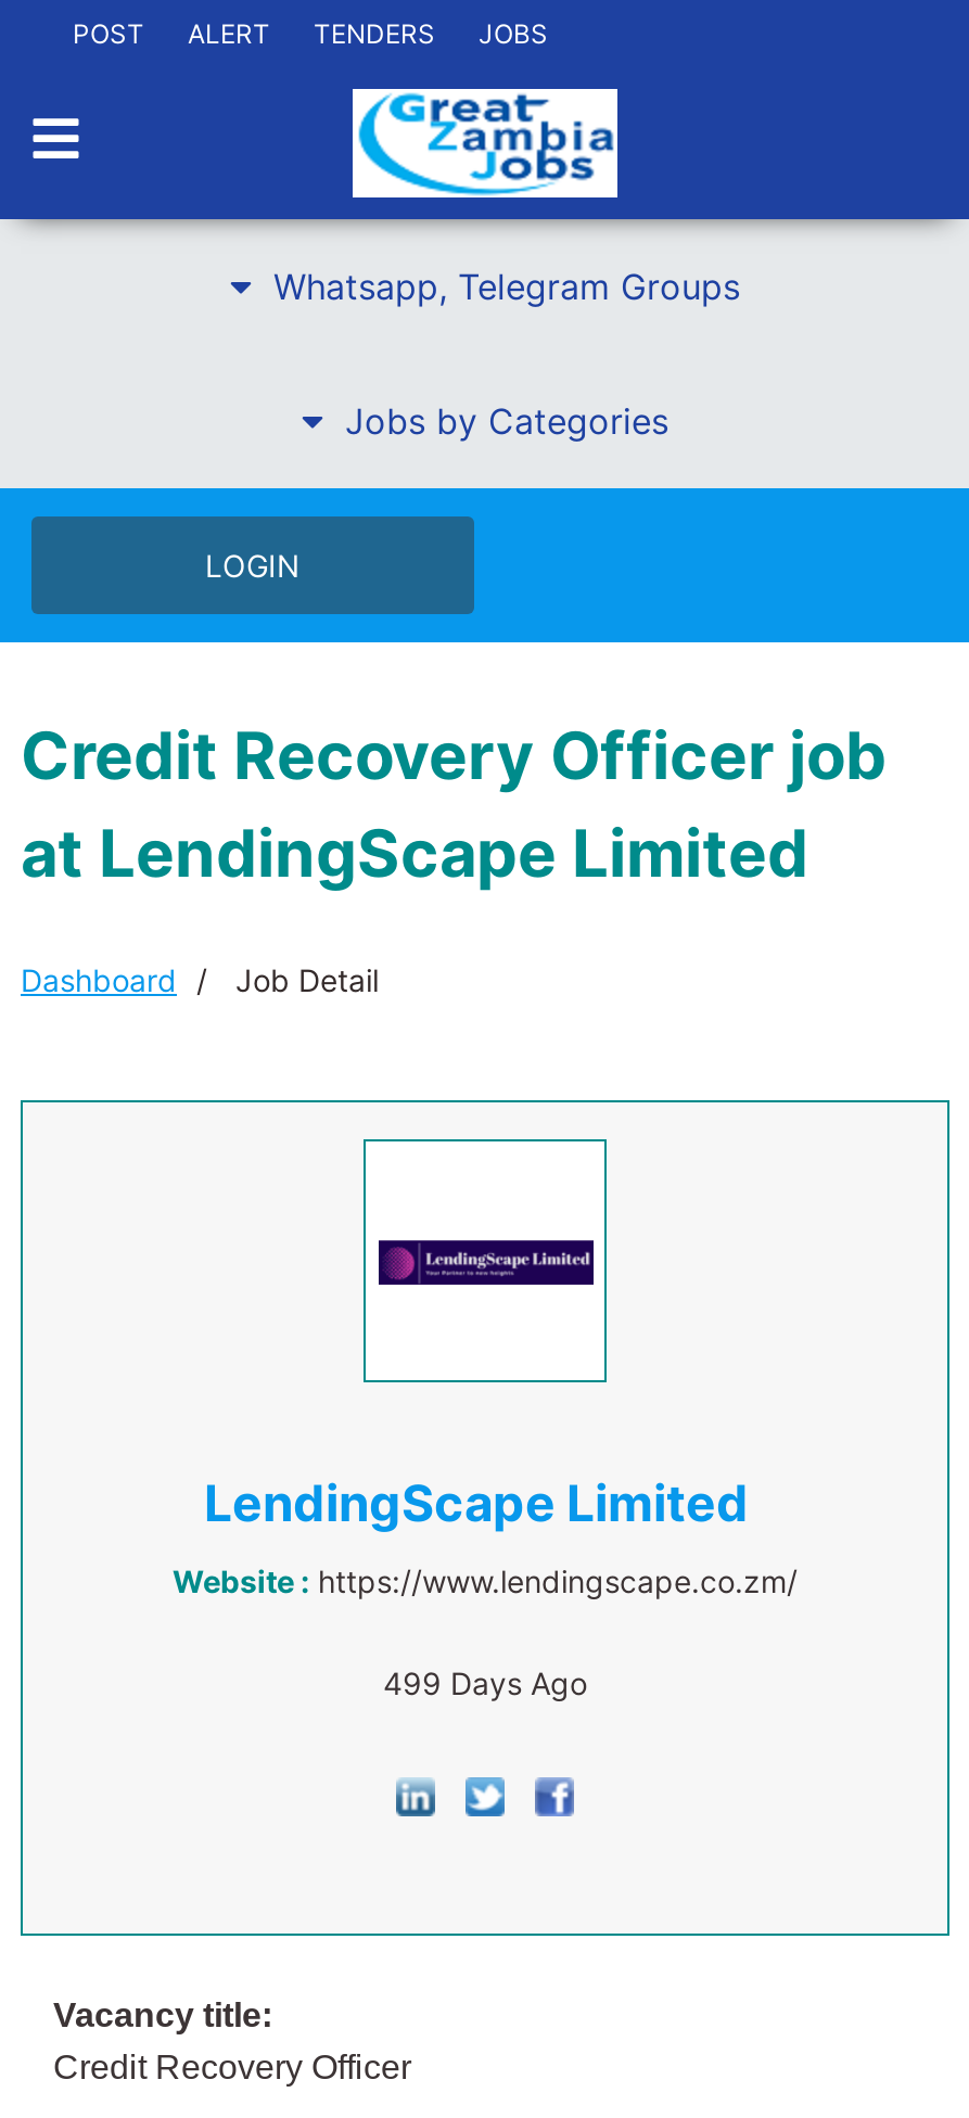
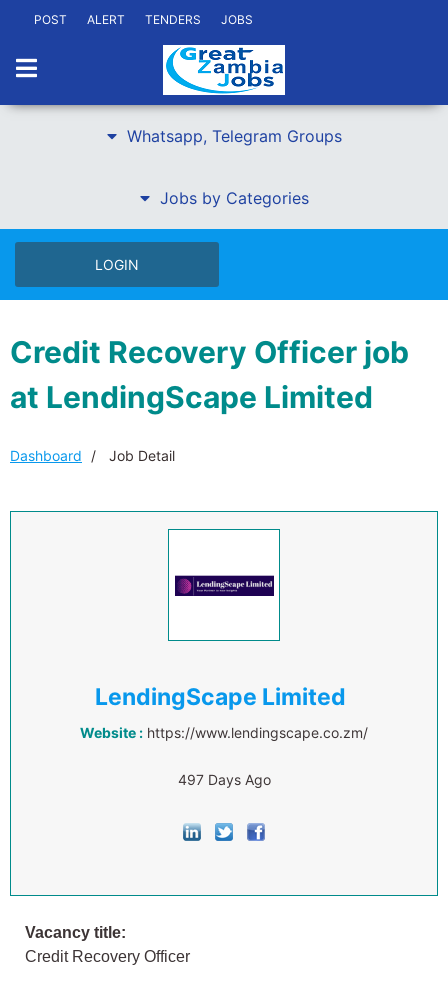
- 499 Days Ago
+ 497 Days Ago
